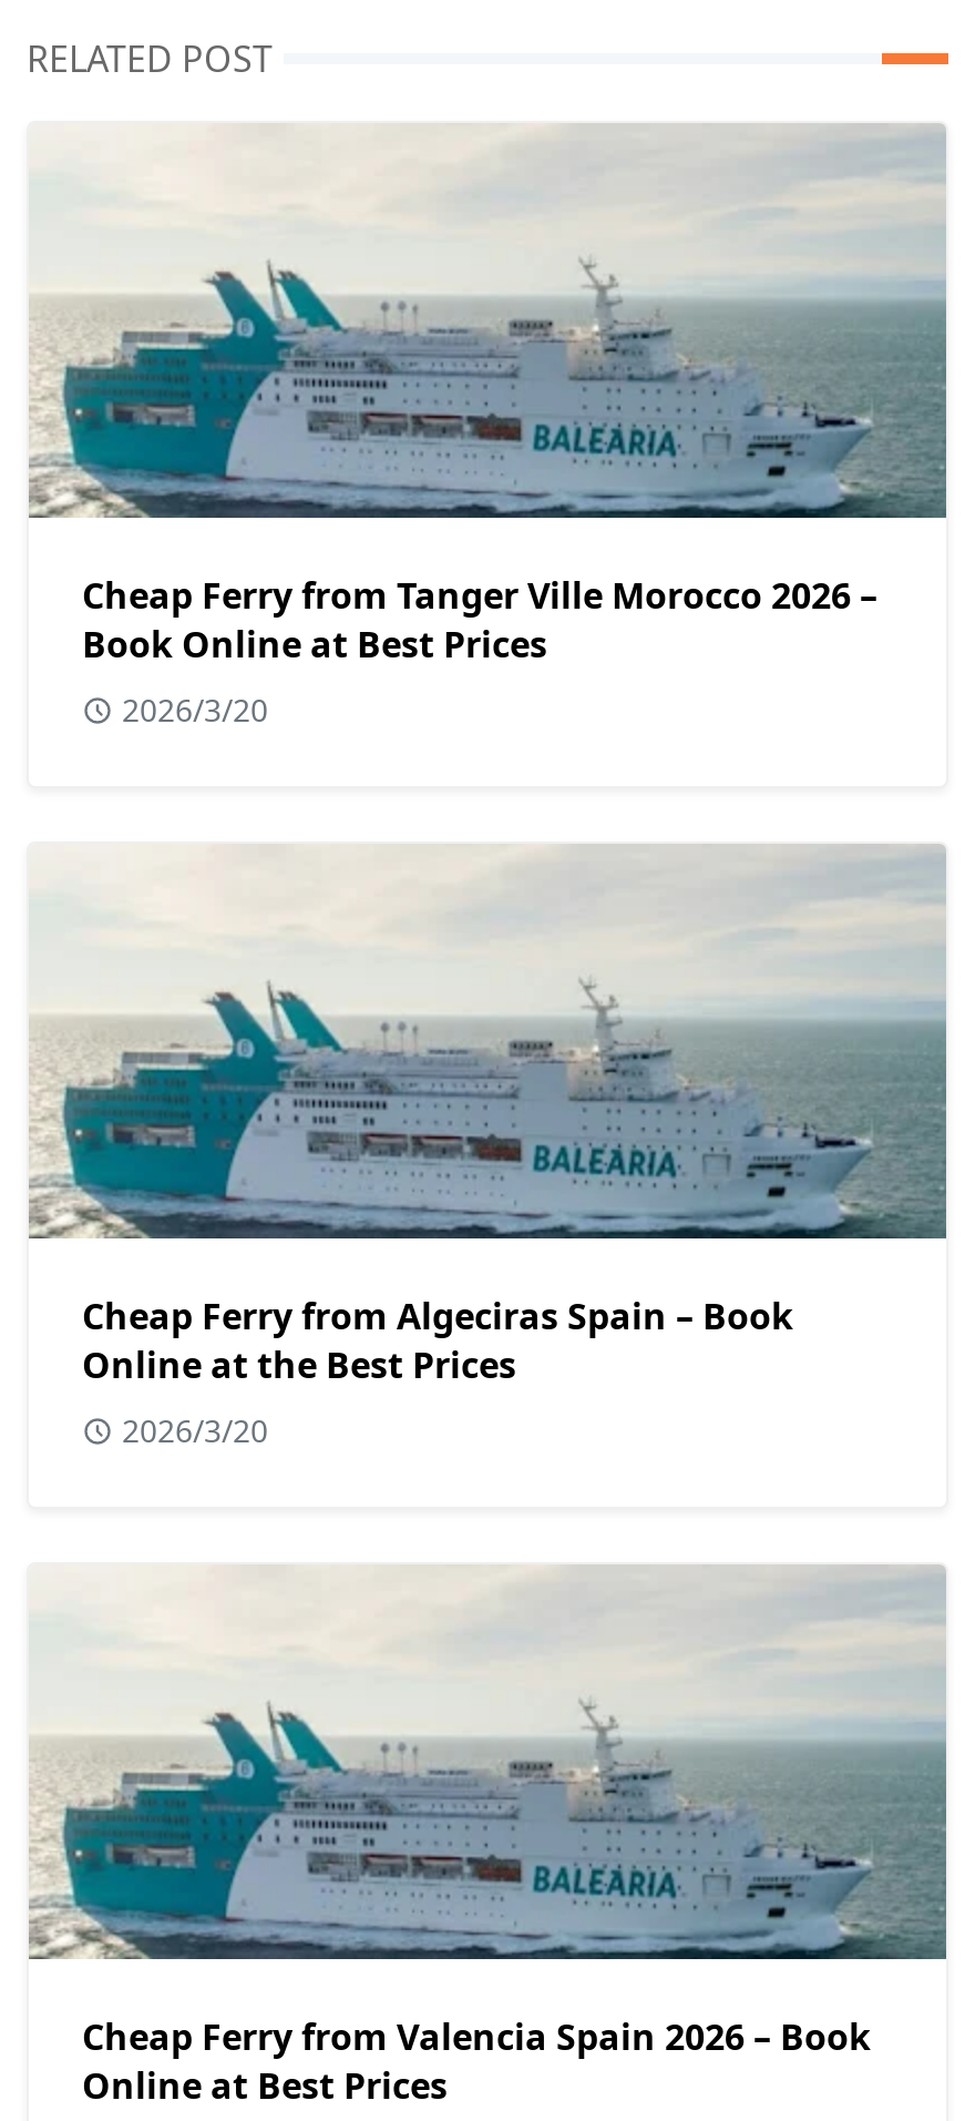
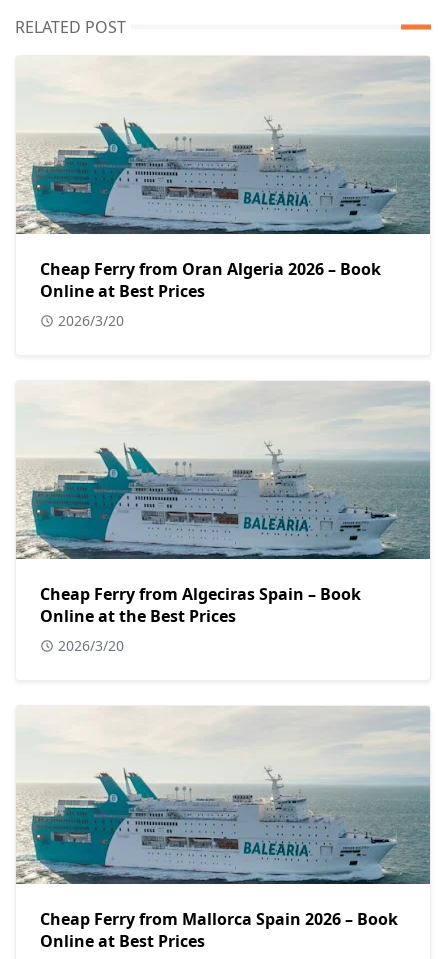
- Cheap Ferry from Tanger Ville Morocco 2026 –
- Book Online at Best Prices
+ Cheap Ferry from Oran Algeria 2026 – Book
+ Online at Best Prices

- Cheap Ferry from Valencia Spain 2026 – Book
+ Cheap Ferry from Mallorca Spain 2026 – Book
